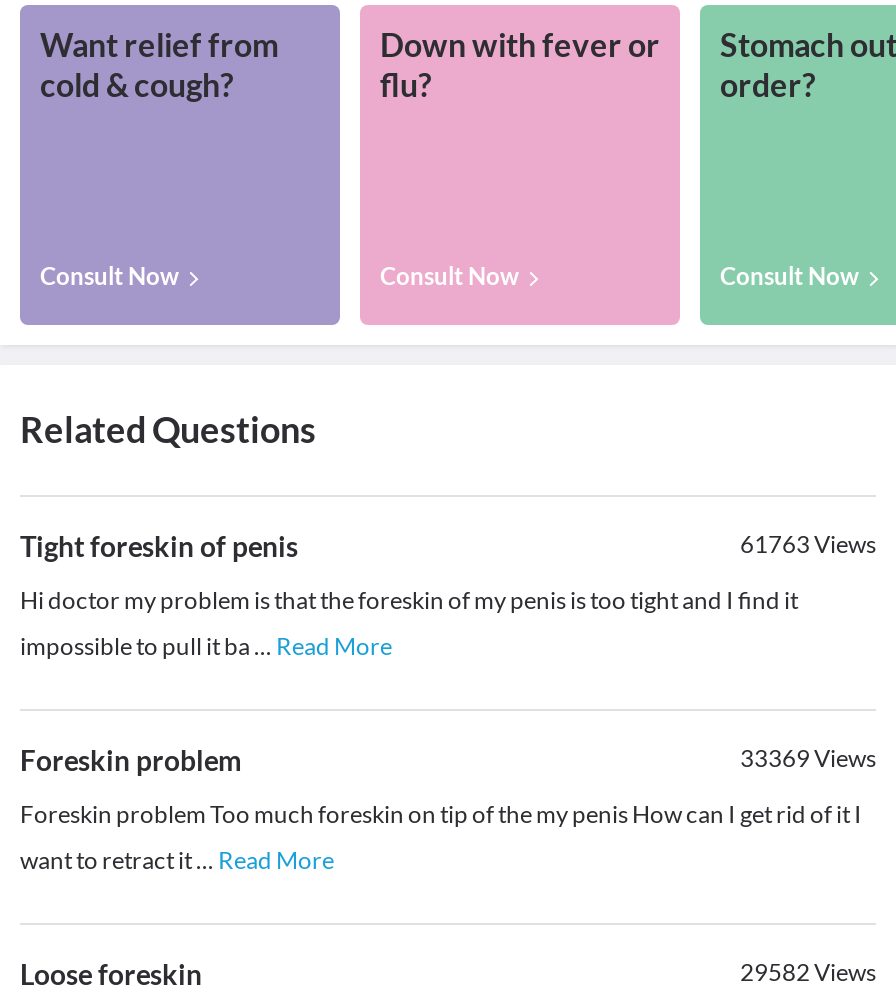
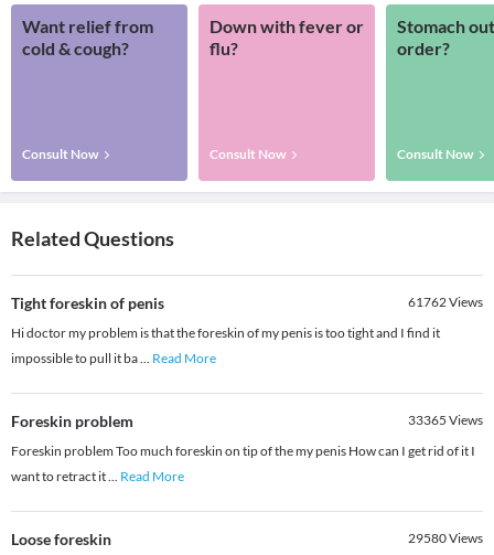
- 61763Views
+ 61762Views

- 33369Views
+ 33365Views

- 29582Views
+ 29580Views
